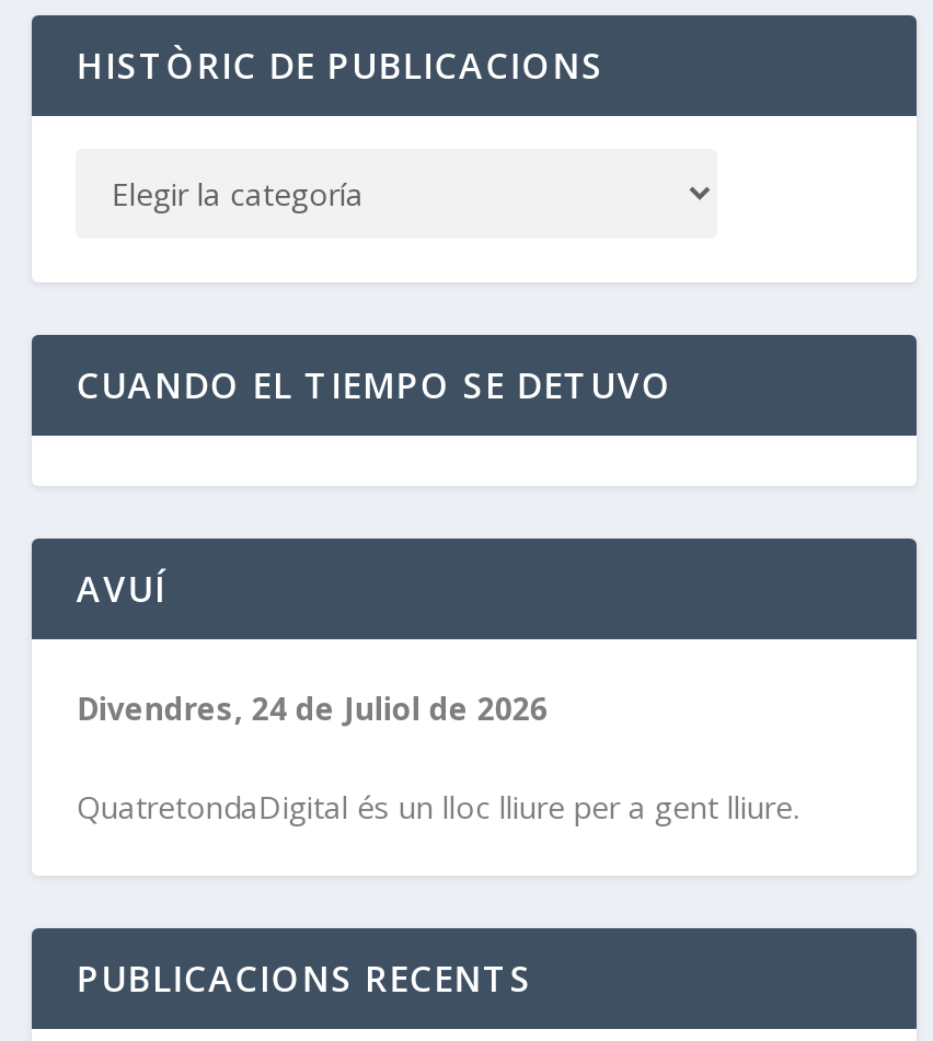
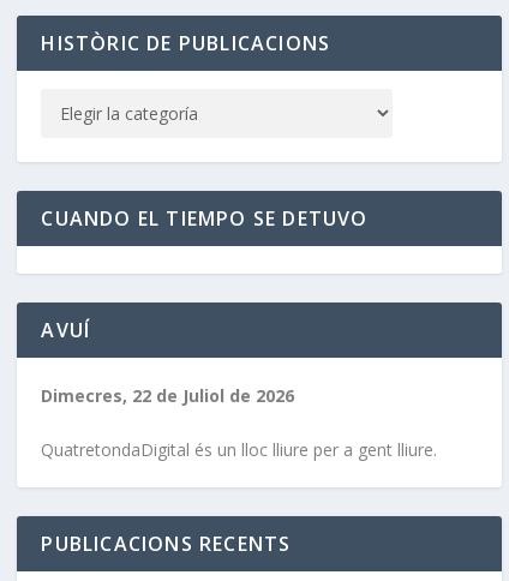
- Divendres, 24 de Juliol de 2026
+ Dimecres, 22 de Juliol de 2026
